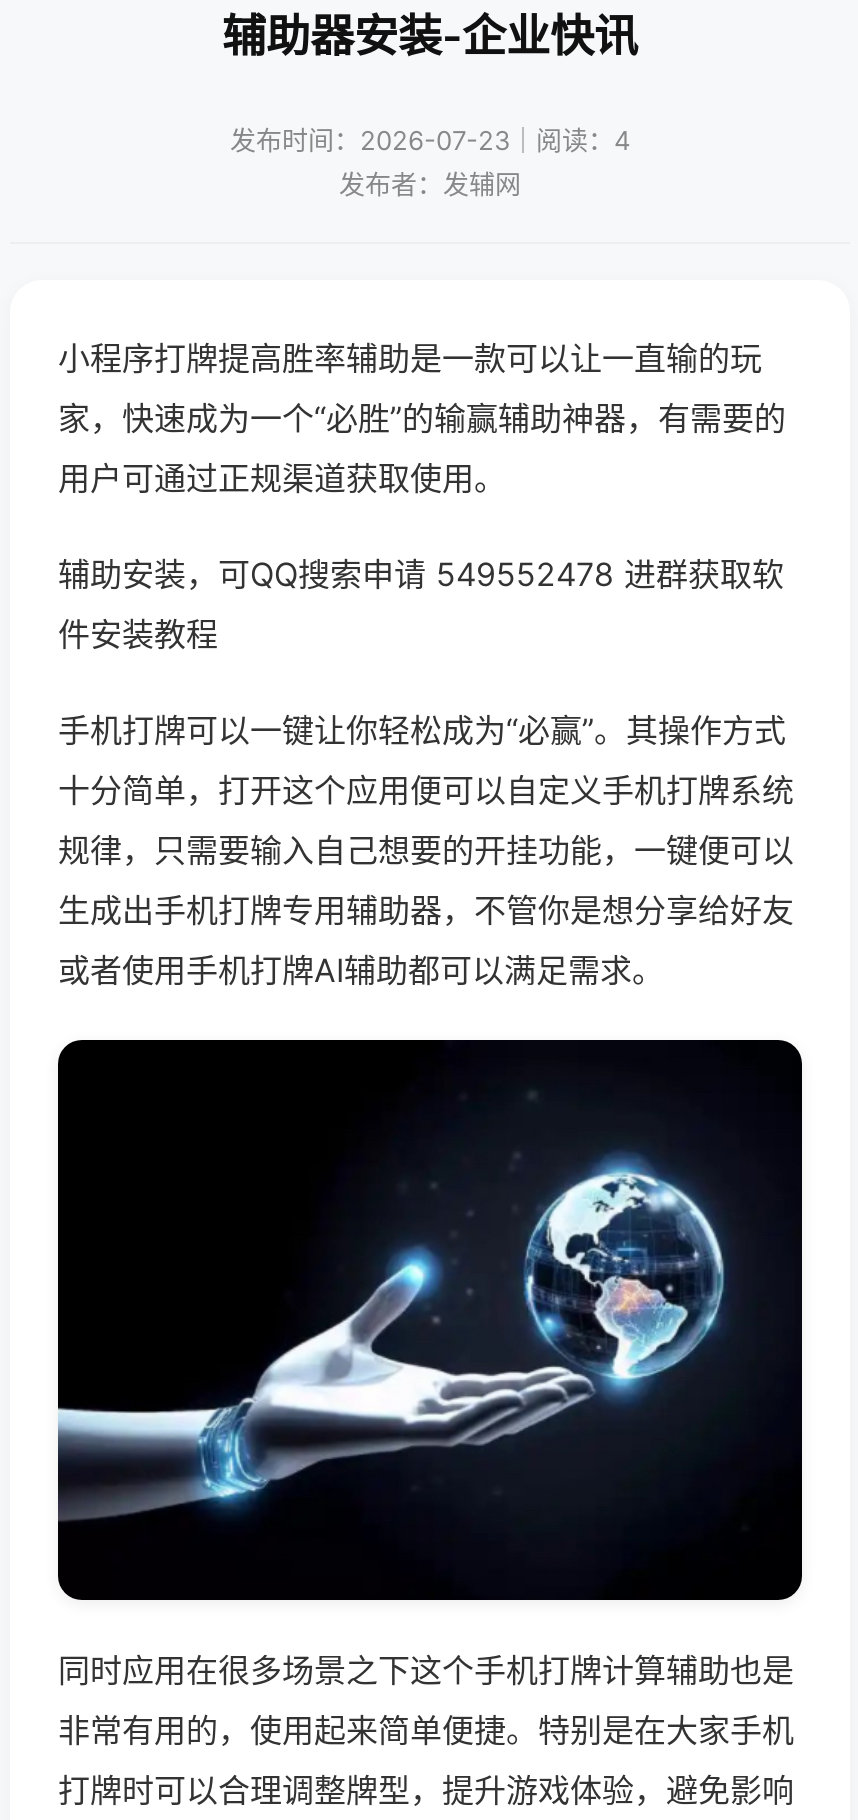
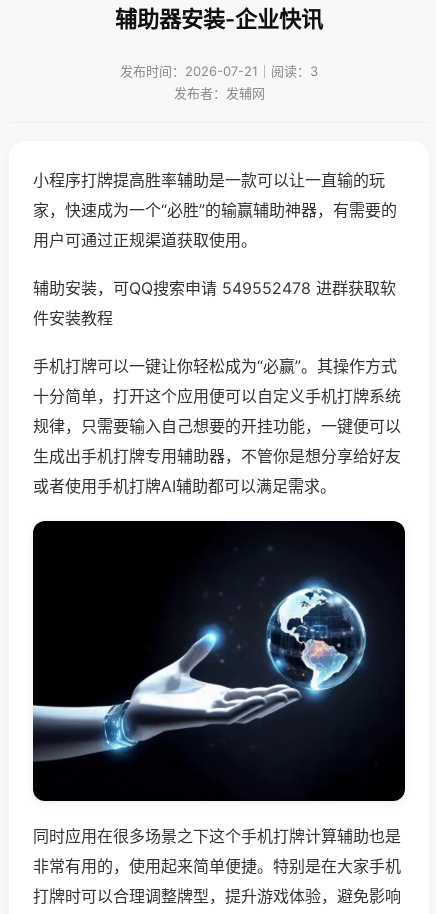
- 发布时间：2026-07-23｜阅读：4
+ 发布时间：2026-07-21｜阅读：3
